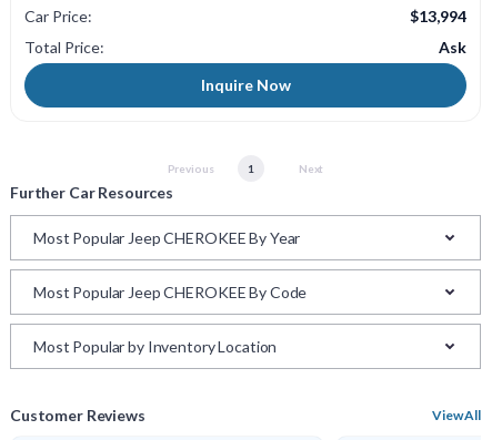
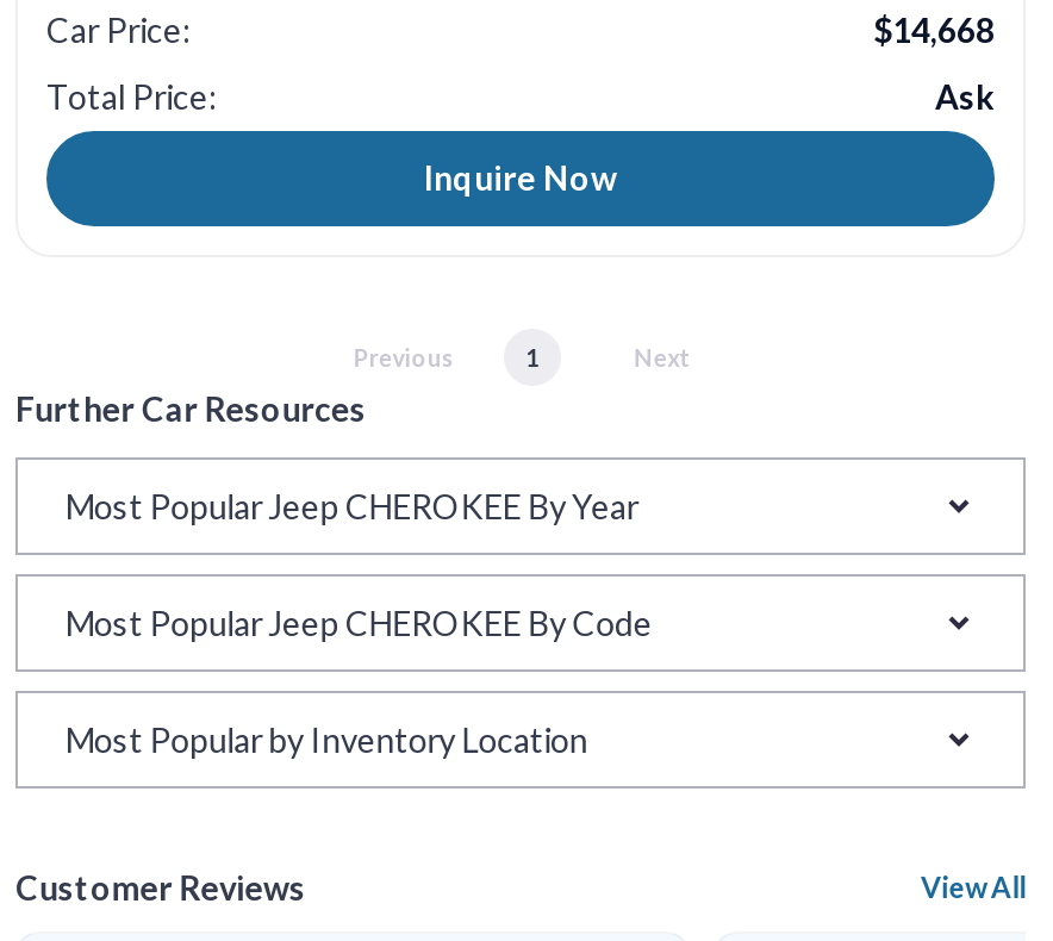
- $13,994
+ $14,668
